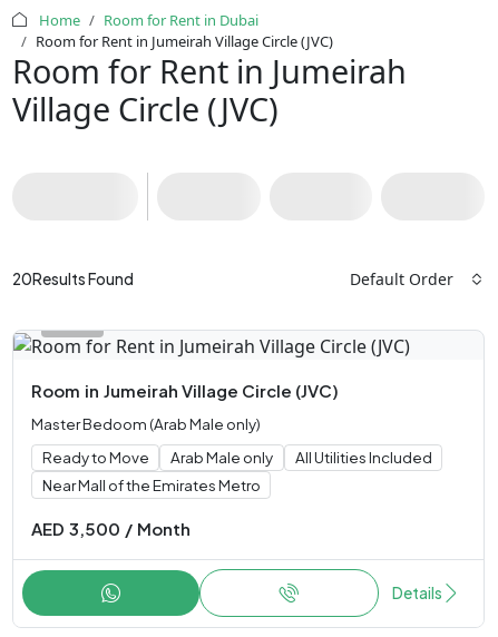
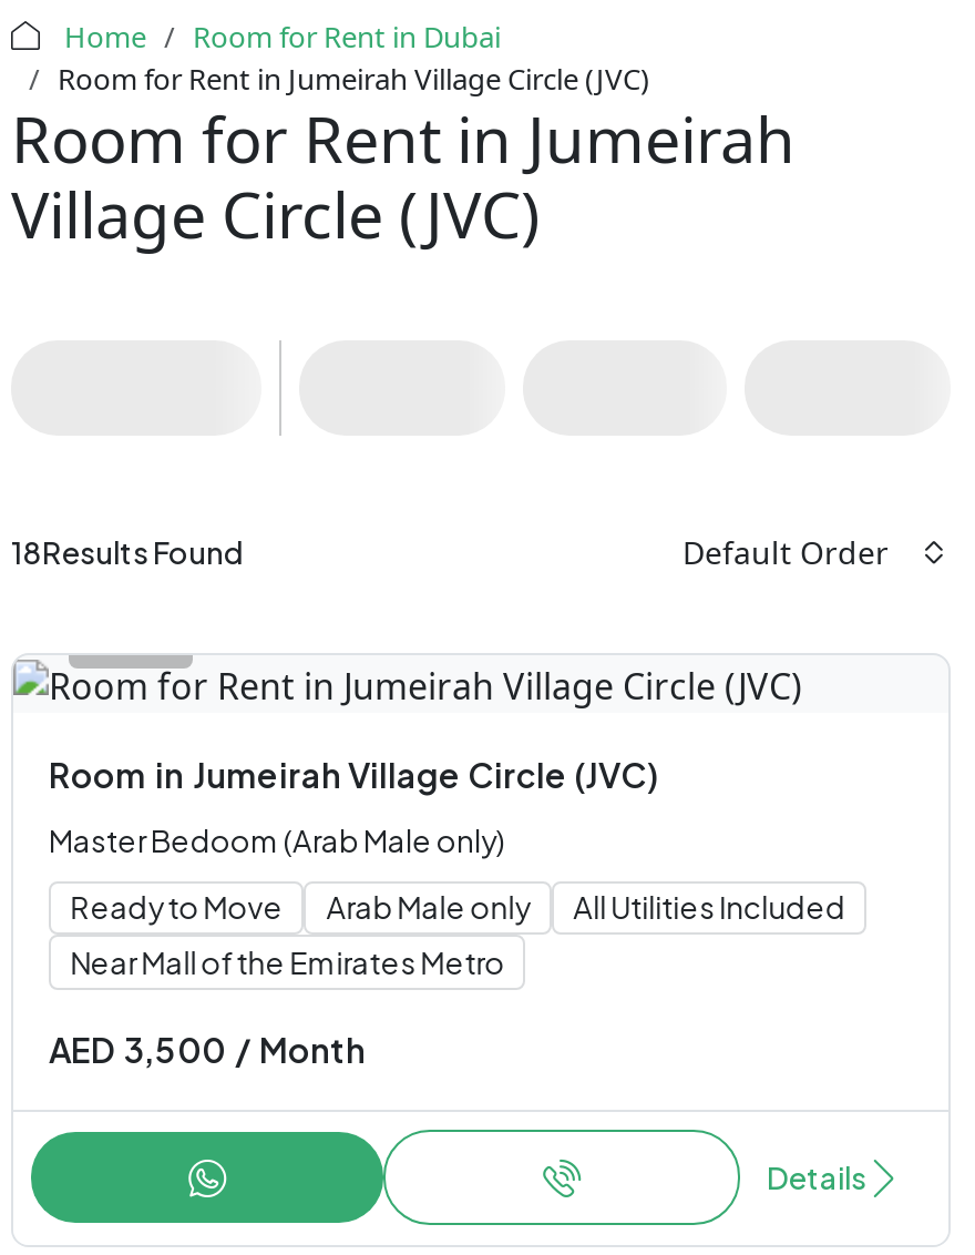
- 20Results Found
+ 18Results Found
